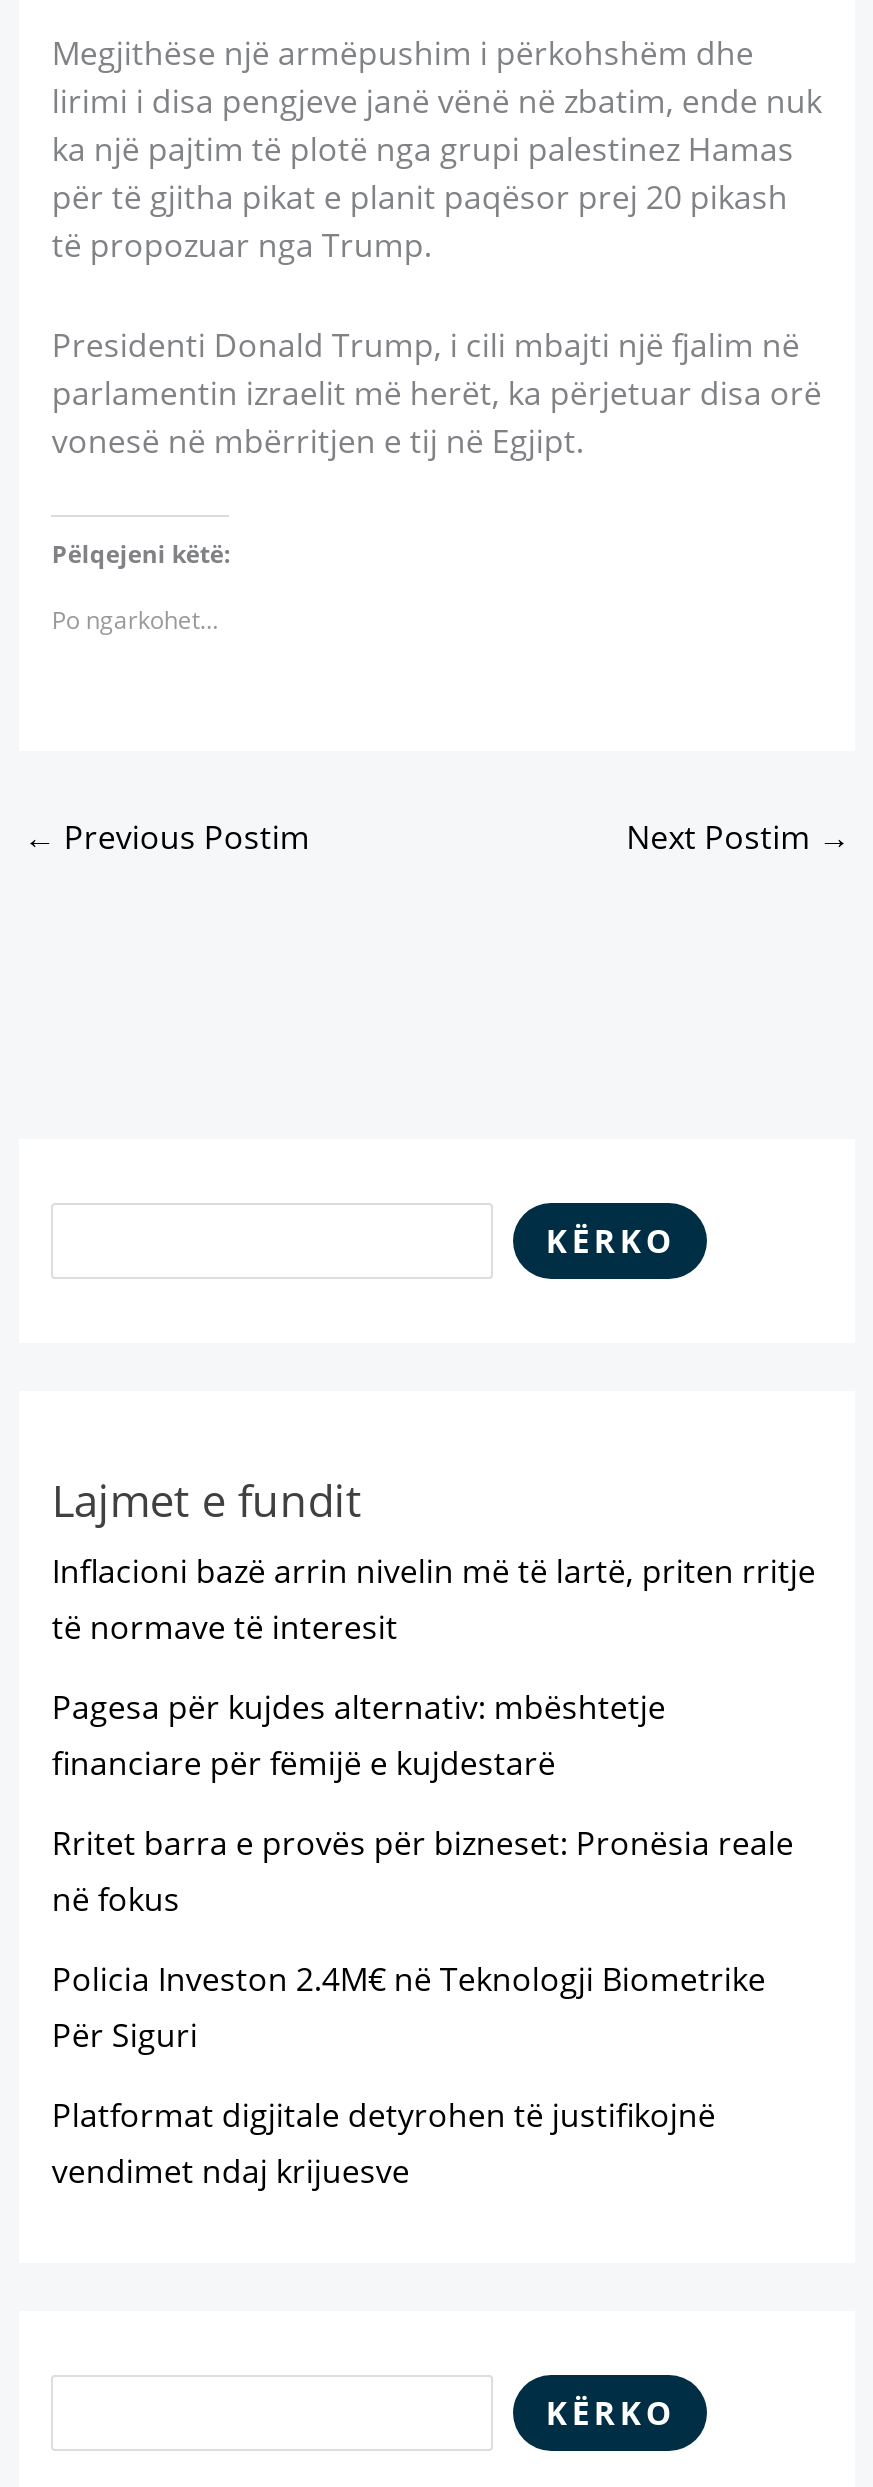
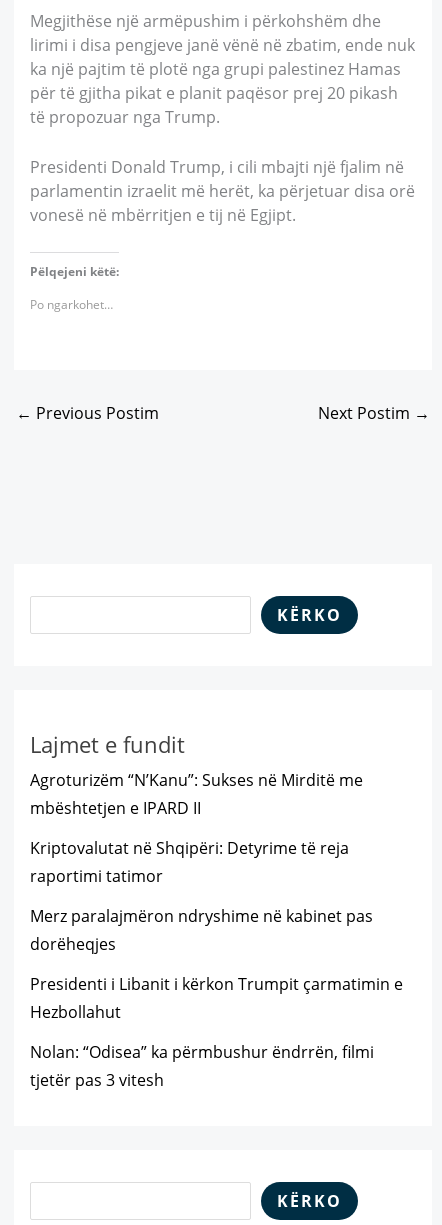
- Inflacioni bazë arrin nivelin më të lartë, priten rritje
- të normave të interesit
+ Agroturizëm “N’Kanu”: Sukses në Mirditë me
+ mbështetjen e IPARD II

- Pagesa për kujdes alternativ: mbështetje
- financiare për fëmijë e kujdestarë
+ Kriptovalutat në Shqipëri: Detyrime të reja
+ raportimi tatimor

- Rritet barra e provës për bizneset: Pronësia reale
- në fokus
+ Merz paralajmëron ndryshime në kabinet pas
+ dorëheqjes

- Policia Investon 2.4M€ në Teknologji Biometrike
- Për Siguri
+ Presidenti i Libanit i kërkon Trumpit çarmatimin e
+ Hezbollahut

- Platformat digjitale detyrohen të justifikojnë
- vendimet ndaj krijuesve
+ Nolan: “Odisea” ka përmbushur ëndrrën, filmi
+ tjetër pas 3 vitesh
